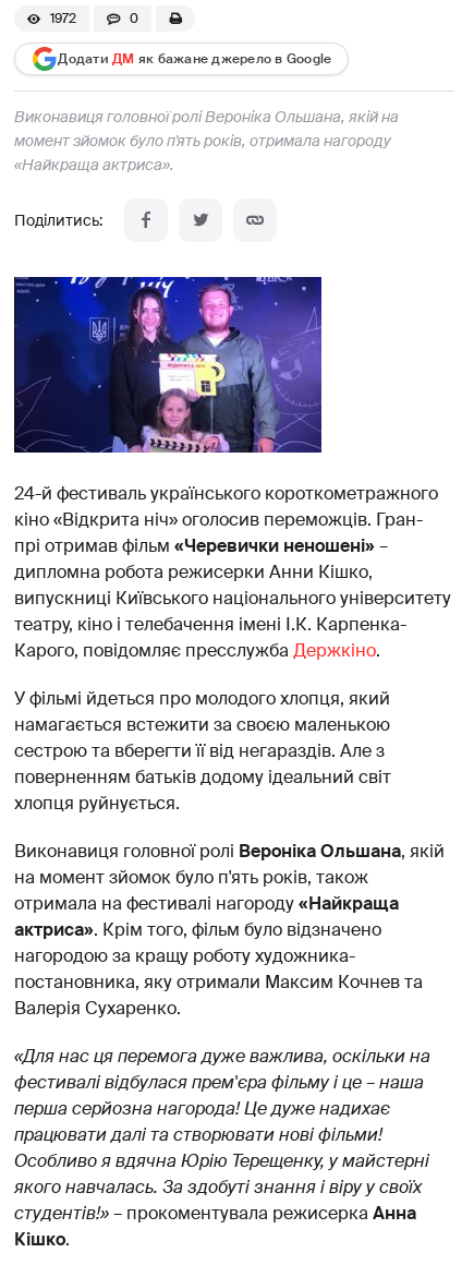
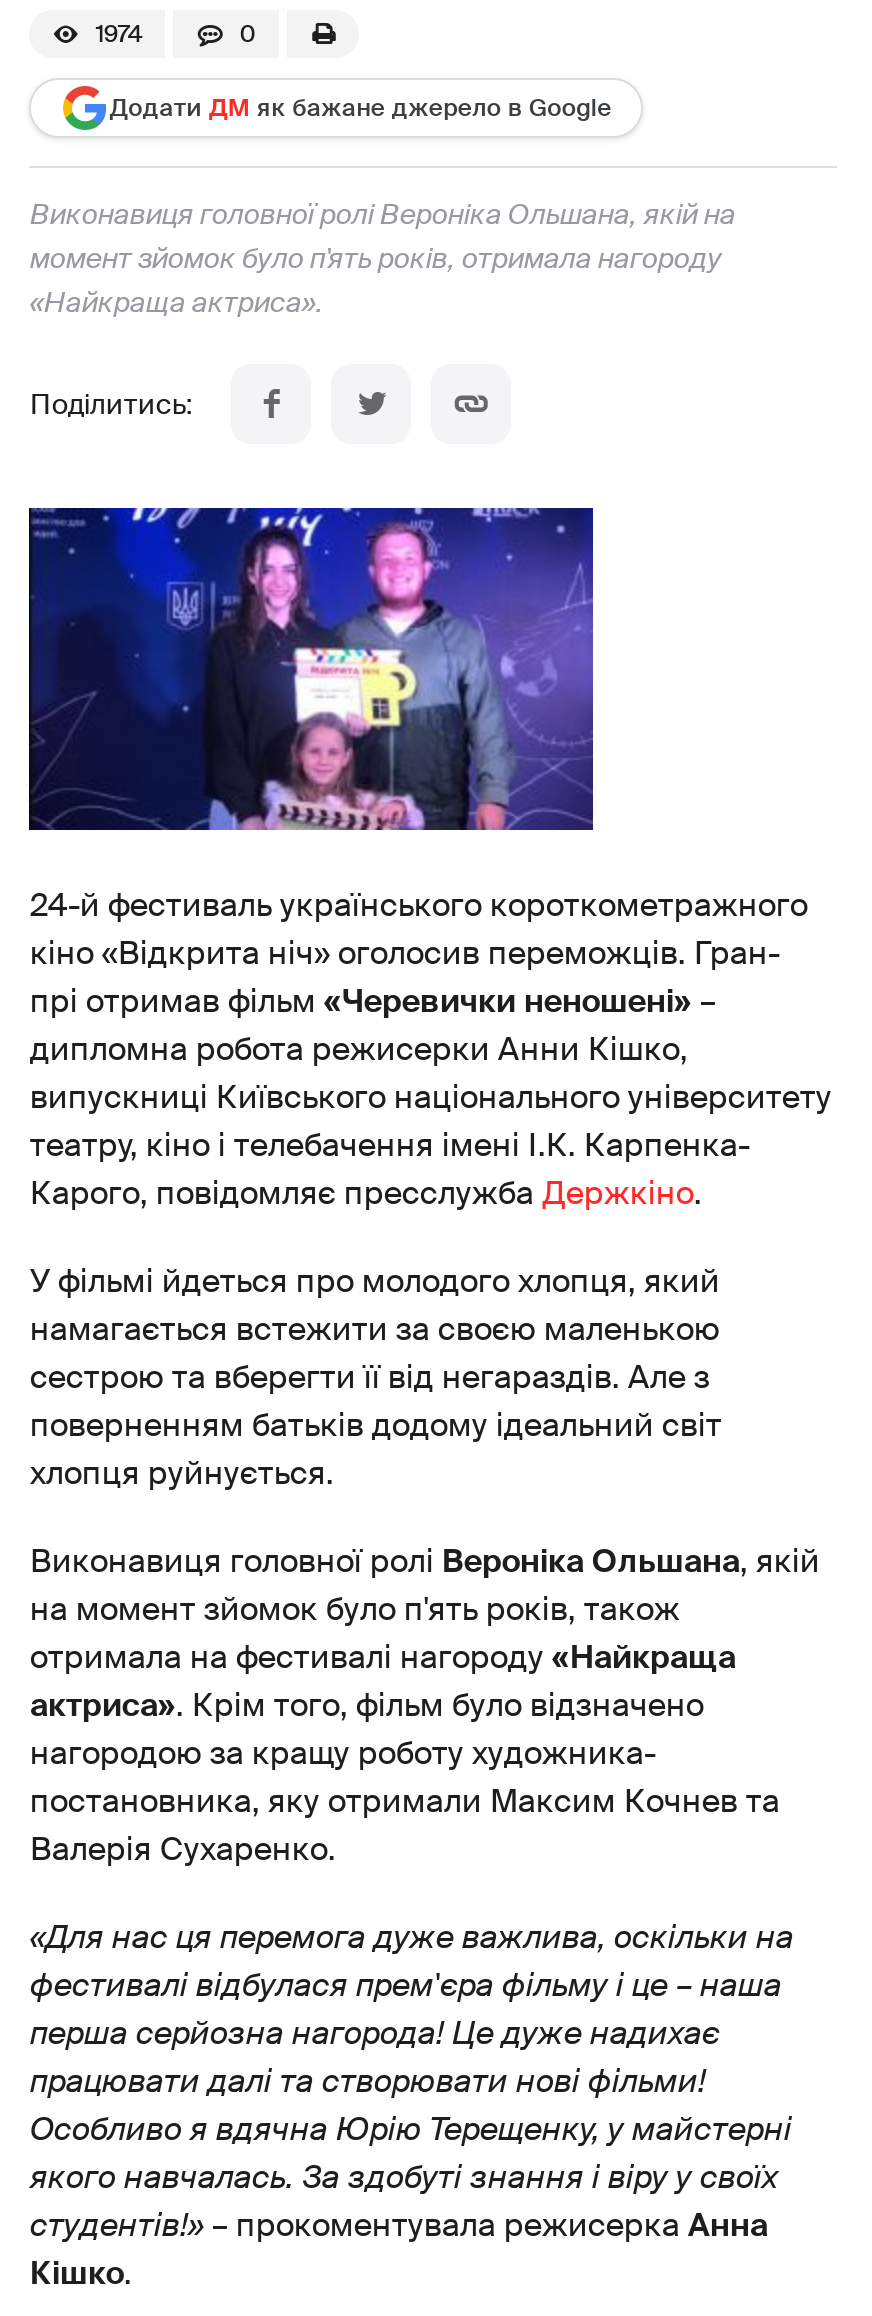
- 1972
+ 1974
